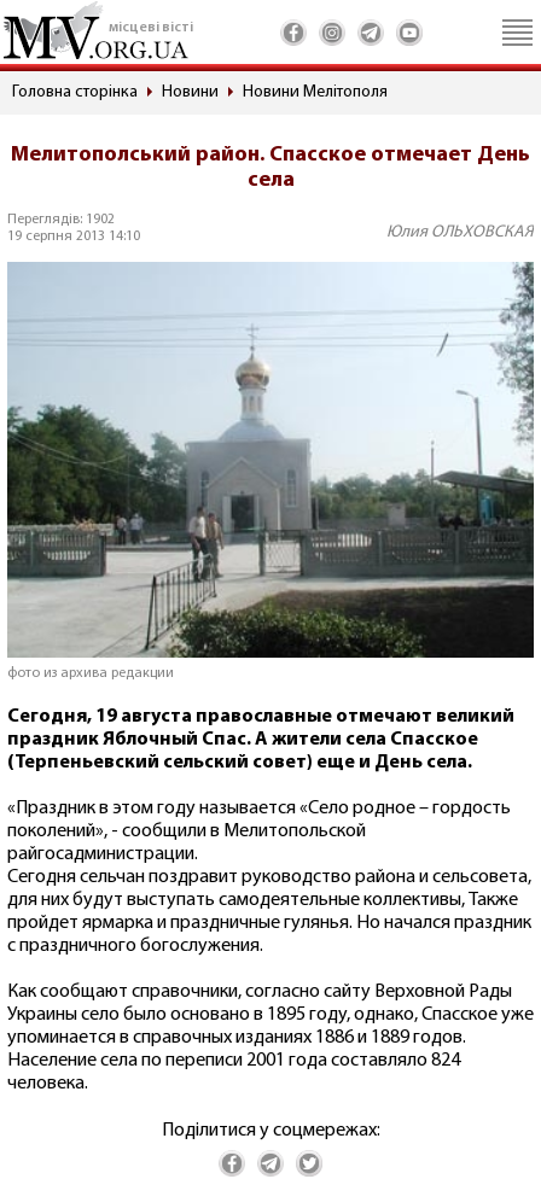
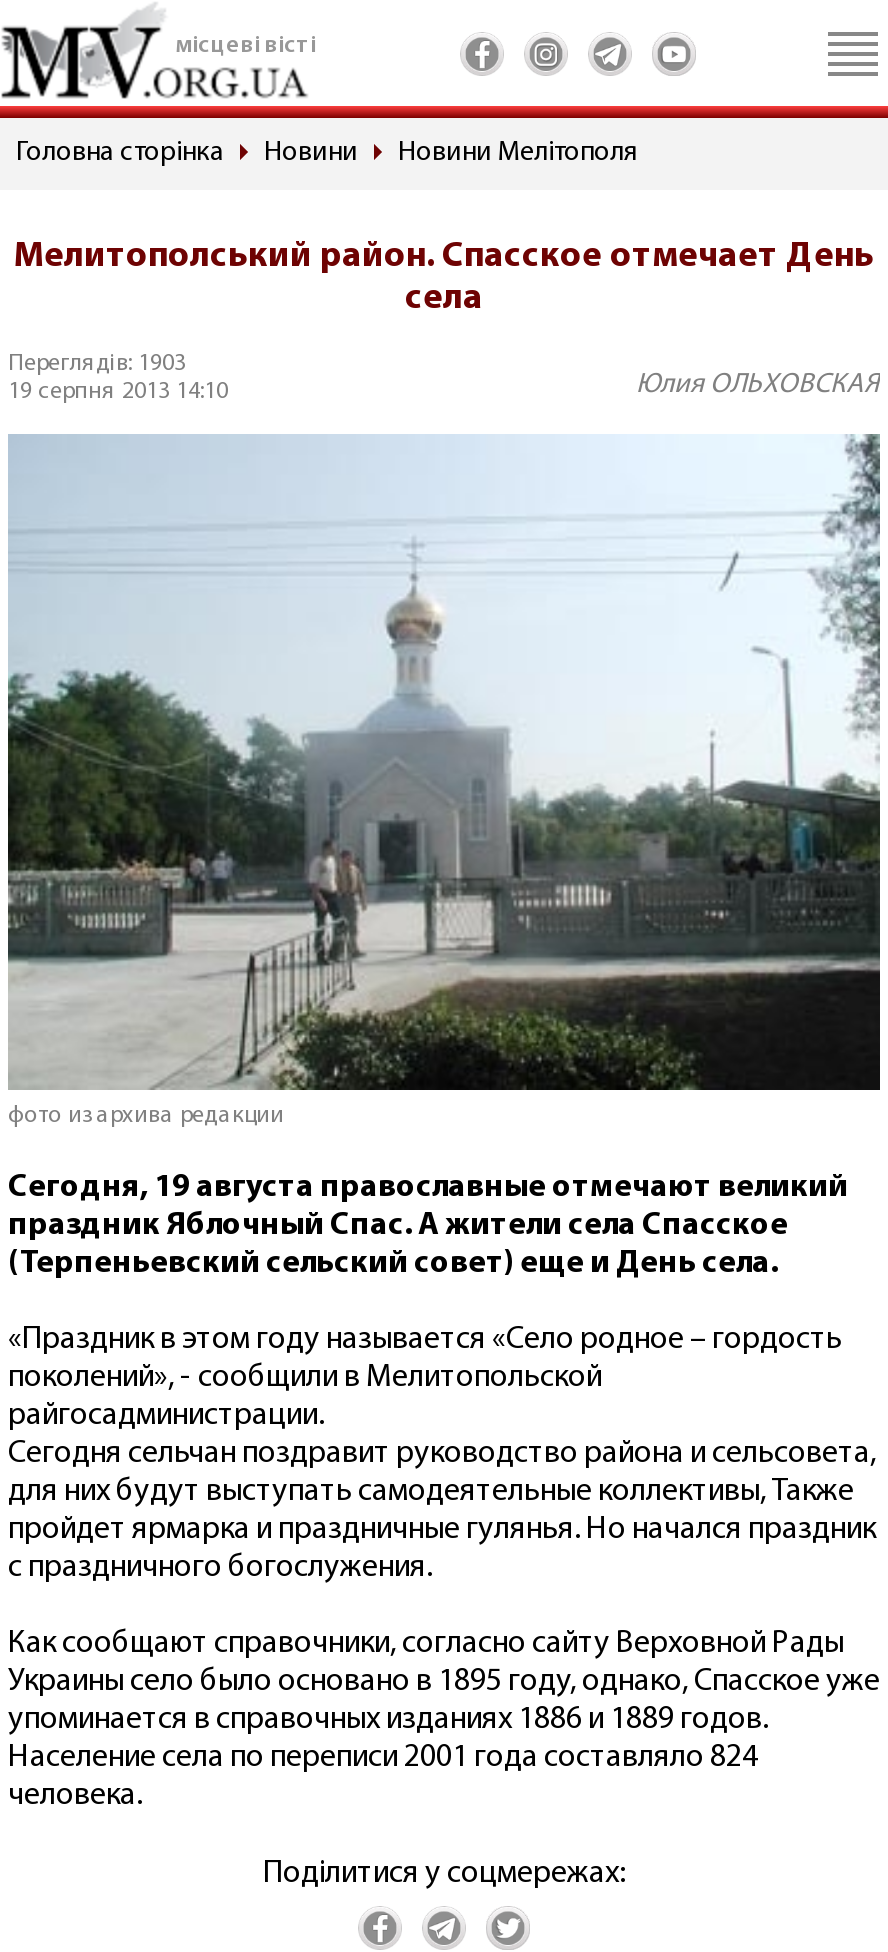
- Переглядів: 1902
+ Переглядів: 1903
